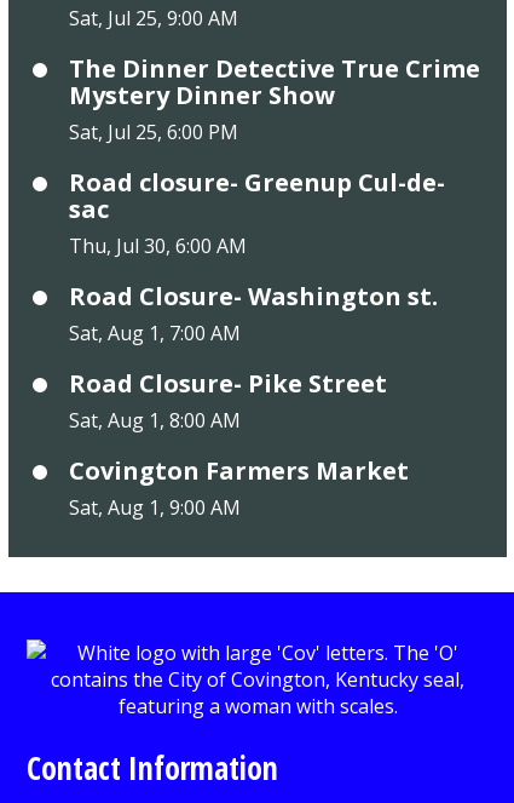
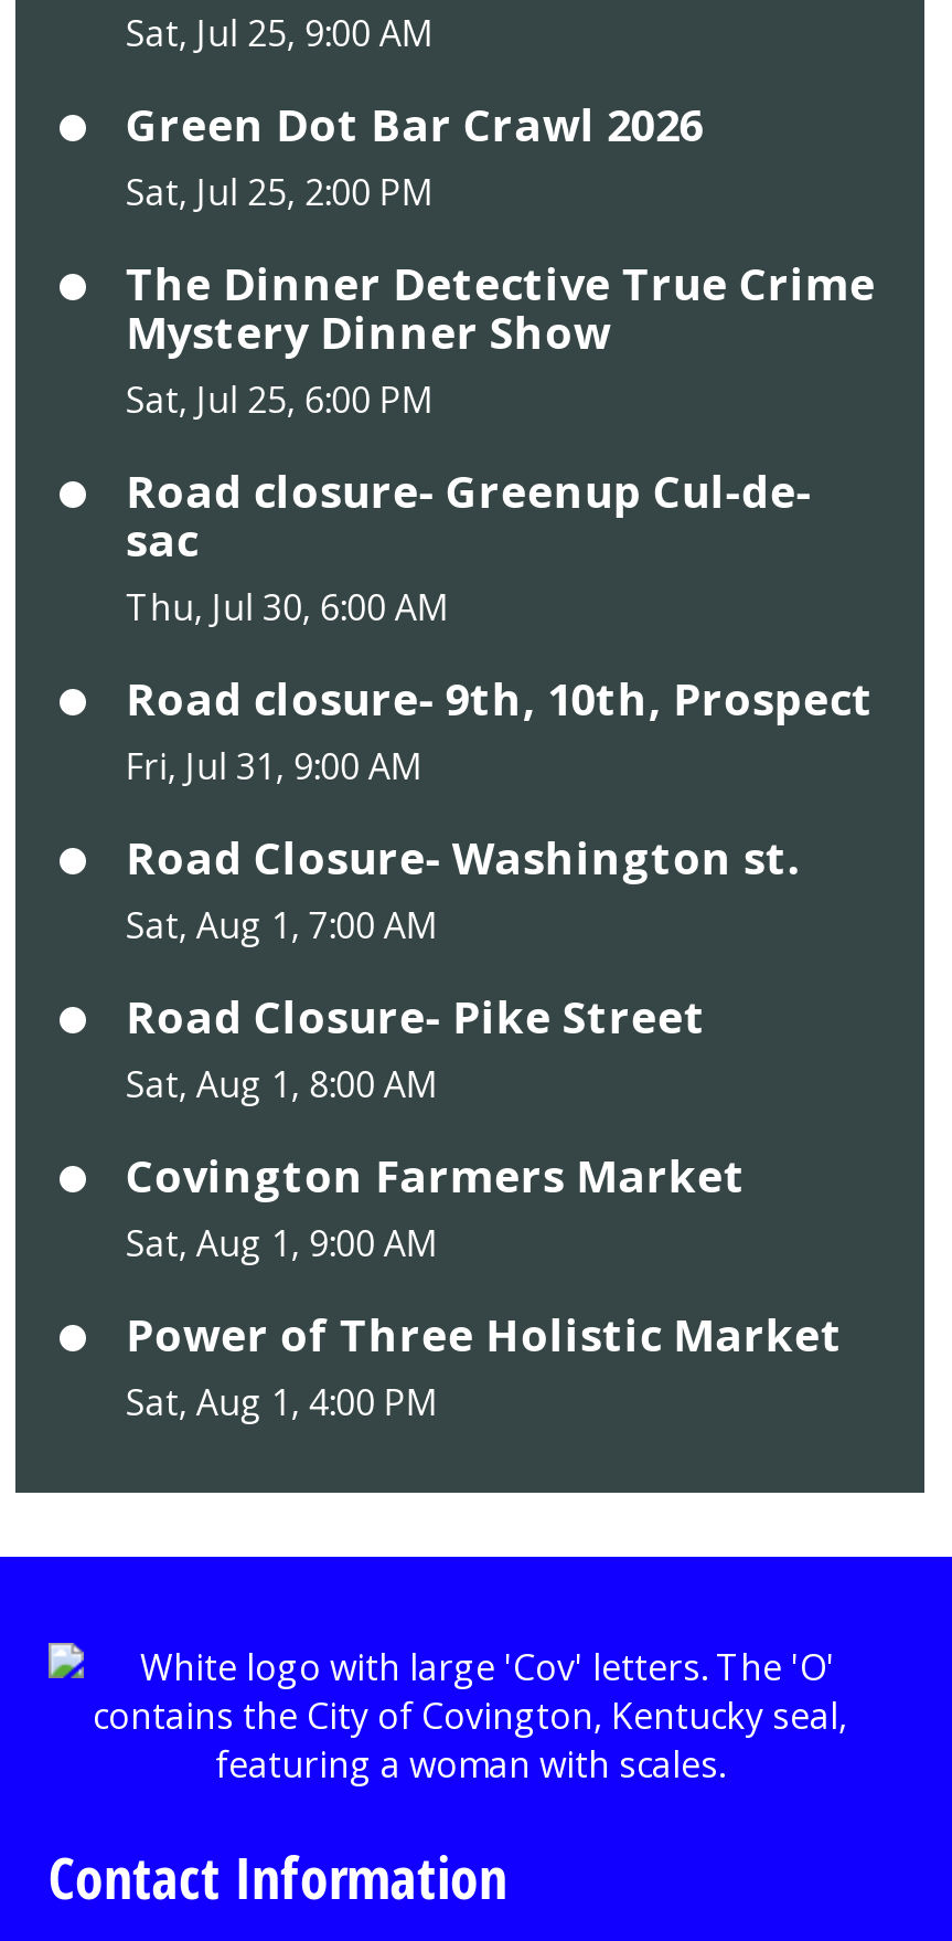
+ Green Dot Bar Crawl 2026
+ Sat, Jul 25, 2:00 PM

+ Road closure- 9th, 10th, Prospect
+ Fri, Jul 31, 9:00 AM

+ Power of Three Holistic Market
+ Sat, Aug 1, 4:00 PM
